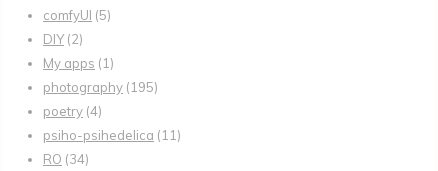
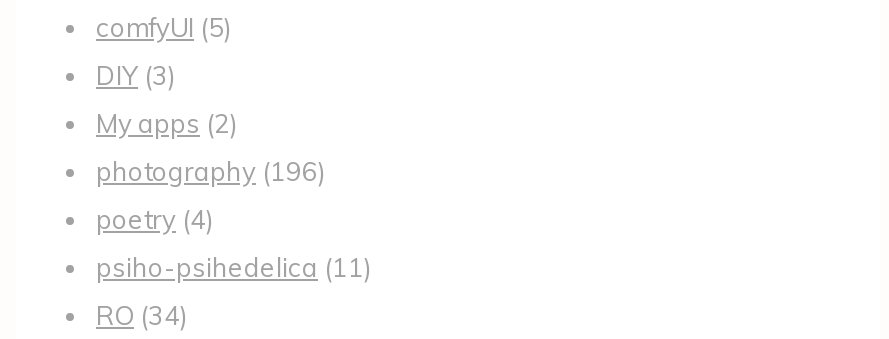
- DIY (2)
+ DIY (3)

- My apps (1)
+ My apps (2)

- photography (195)
+ photography (196)
